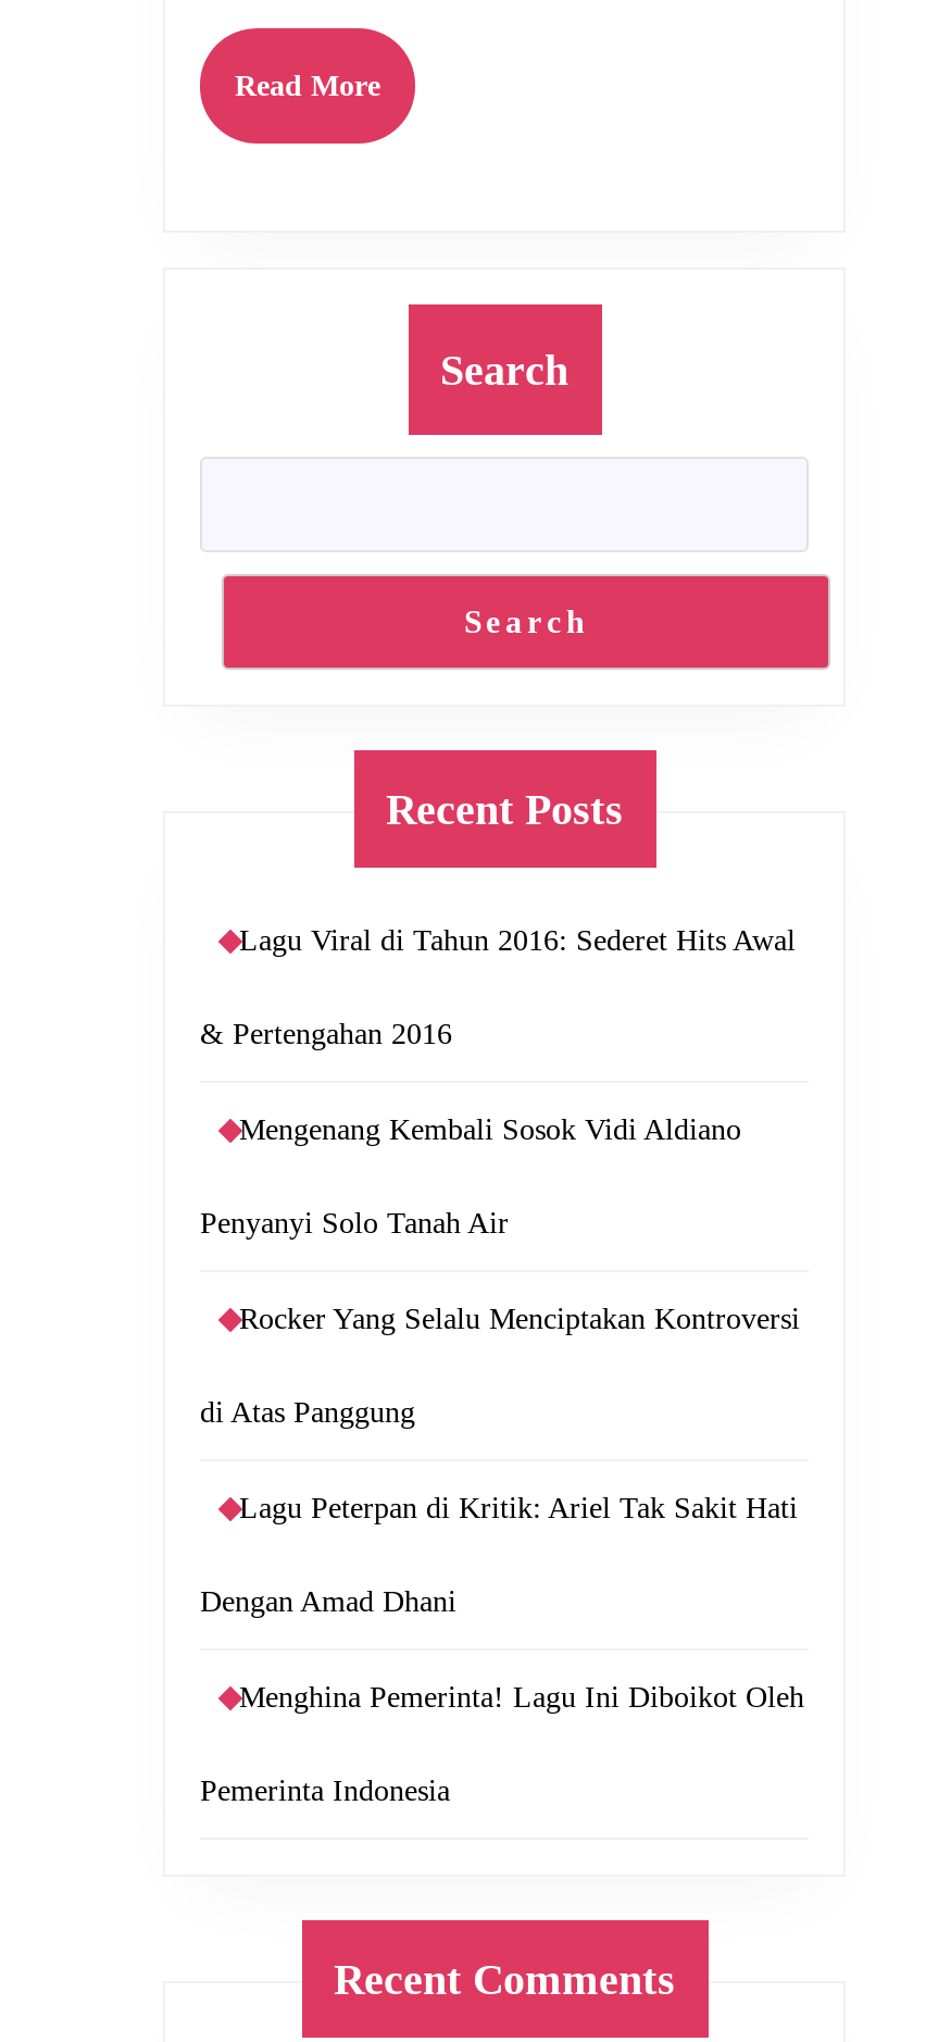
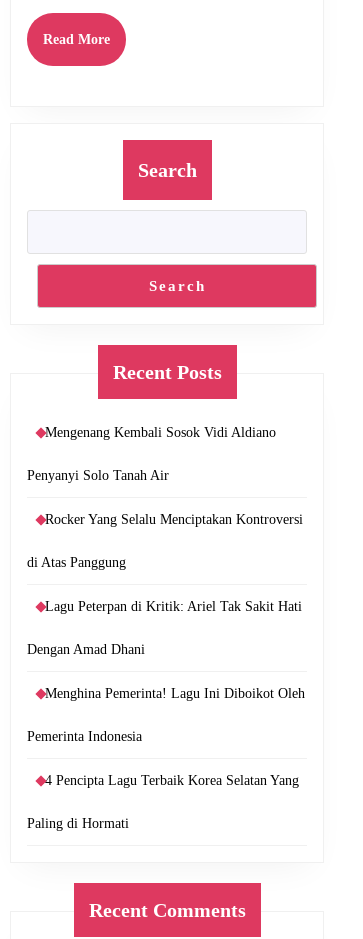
- Lagu Viral di Tahun 2016: Sederet Hits Awal
- & Pertengahan 2016

moved up: Mengenang Kembali Sosok Vidi Aldiano | Penyanyi Solo Tanah Air | Rocker Yang Selalu Menciptakan Kontroversi | di Atas Panggung | Lagu Peterpan di Kritik: Ariel Tak Sakit Hati | Dengan Amad Dhani | Menghina Pemerinta! Lagu Ini Diboikot Oleh | Pemerinta Indonesia

+ 4 Pencipta Lagu Terbaik Korea Selatan Yang
+ Paling di Hormati
